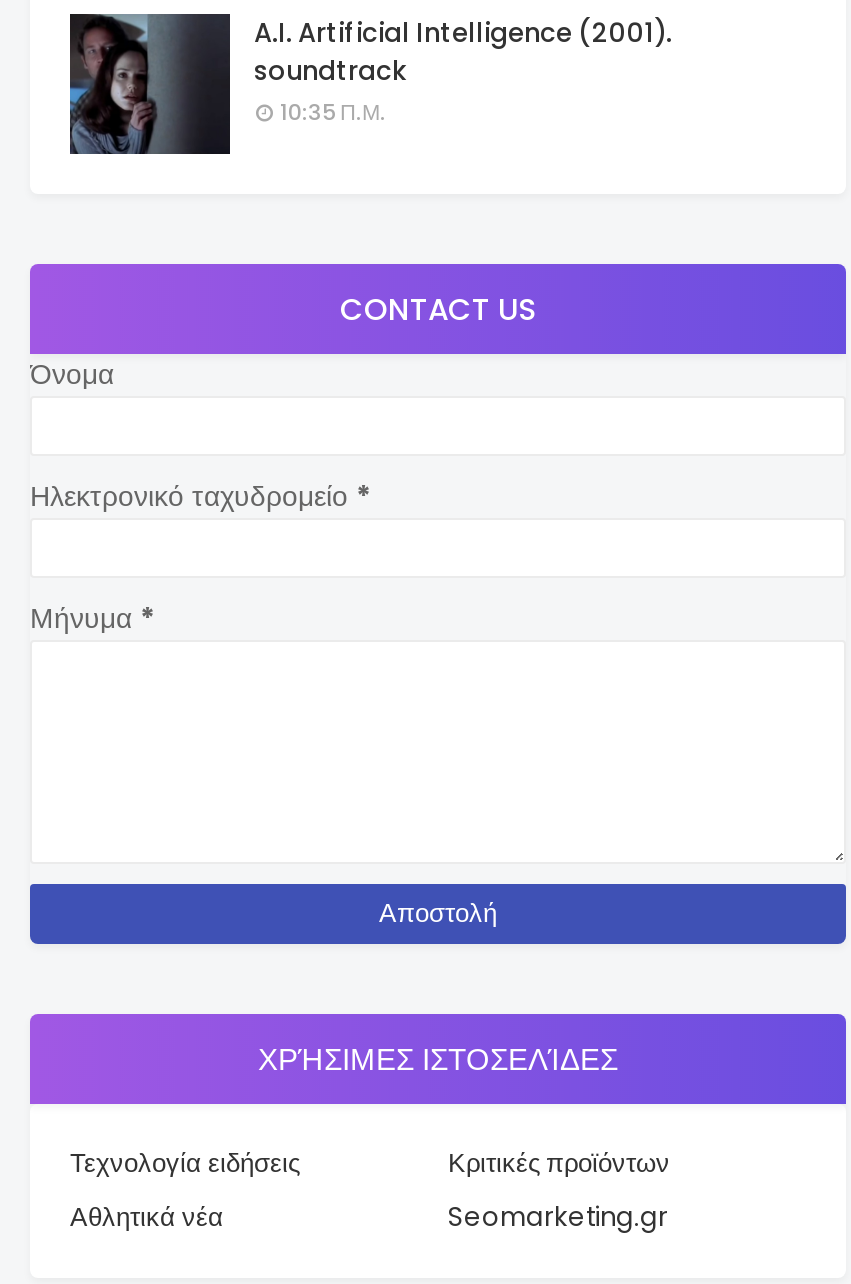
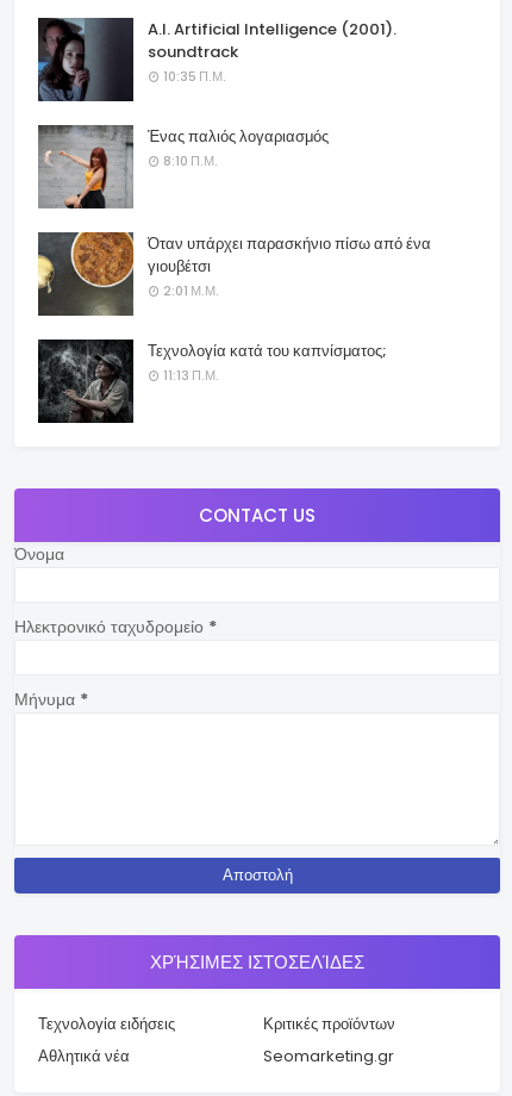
+ [image]
+ Ένας παλιός λογαριασμός
+ 8:10 Π.Μ.

+ [image]
+ Όταν υπάρχει παρασκήνιο πίσω από ένα
+ γιουβέτσι
+ 2:01 Μ.Μ.
+ Τεχνολογία κατά του καπνίσματος;
+ 11:13 Π.Μ.

+ [image]
